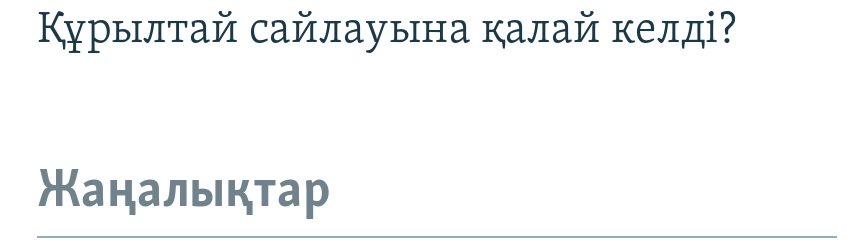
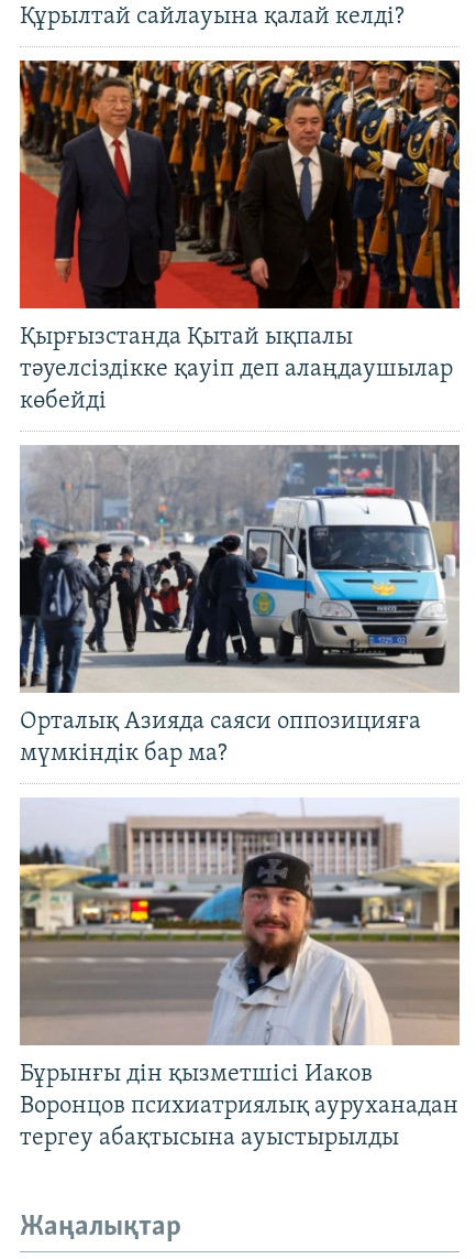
+ [image]
+ Қырғызстанда Қытай ықпалы
+ тәуелсіздікке қауіп деп алаңдаушылар
+ көбейді

+ [image]
+ Орталық Азияда саяси оппозицияға
+ мүмкіндік бар ма?

+ [image]
+ Бұрынғы дін қызметшісі Иаков
+ Воронцов психиатриялық ауруханадан
+ тергеу абақтысына ауыстырылды
